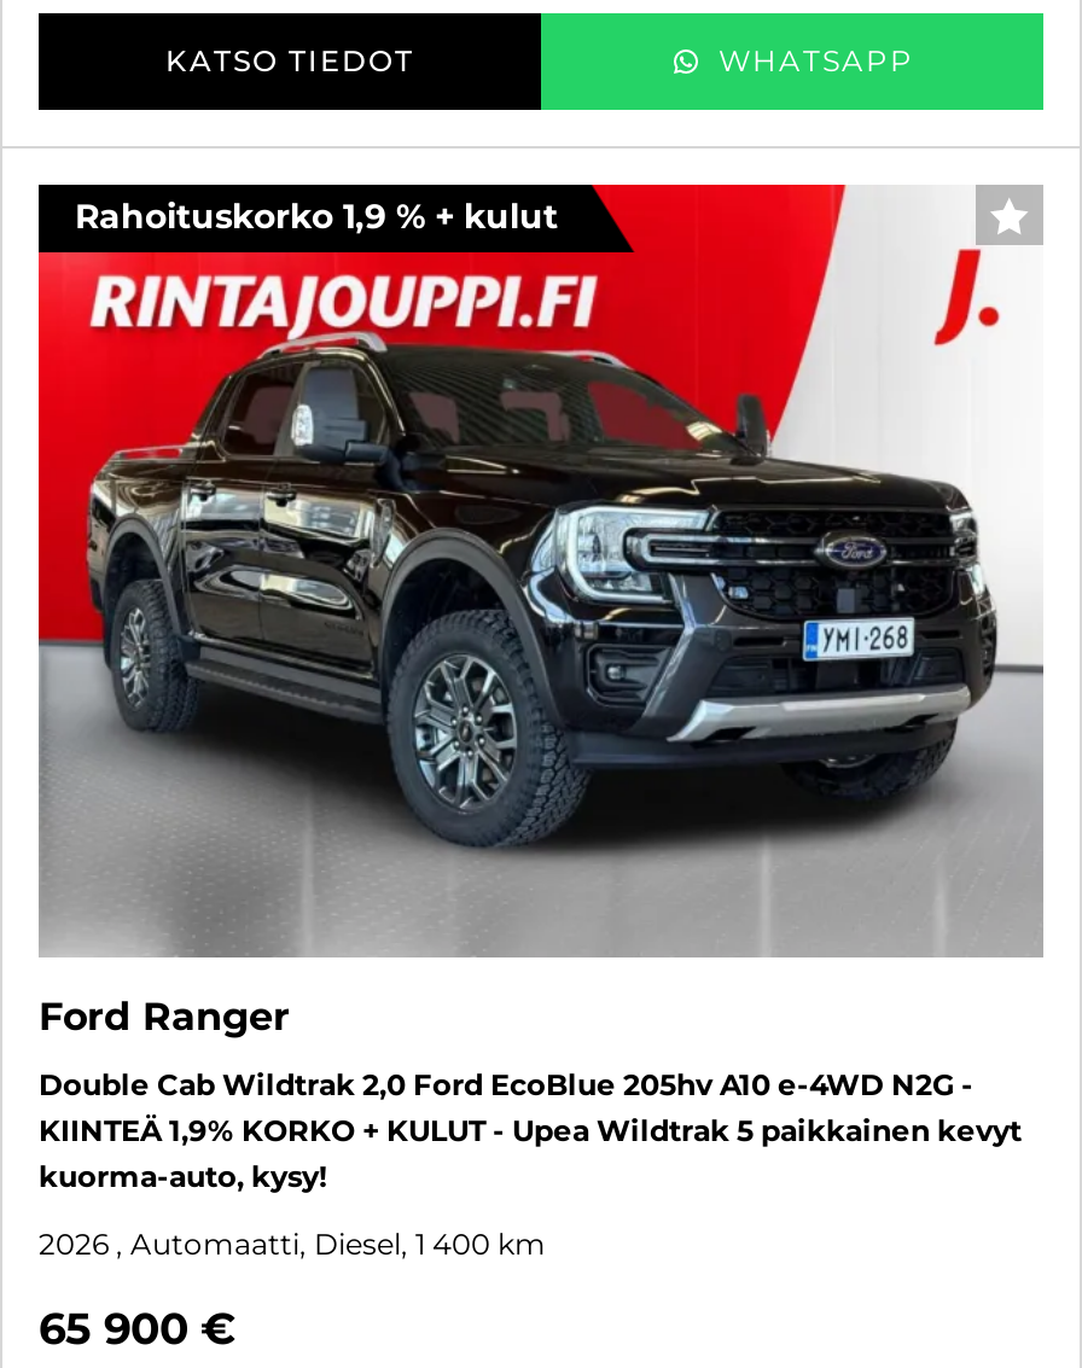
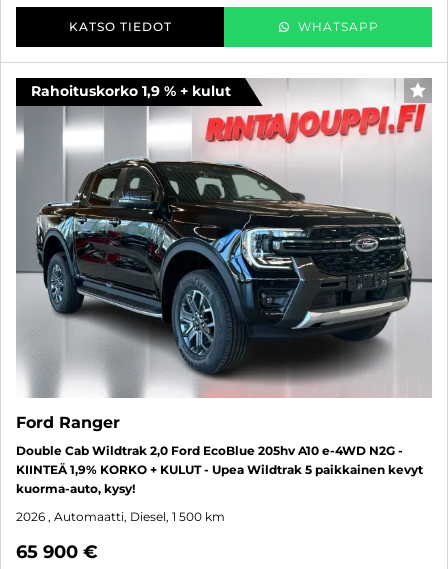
- [image]
+ [image]

- 2026 , Automaatti, Diesel, 1 400 km
+ 2026 , Automaatti, Diesel, 1 500 km
